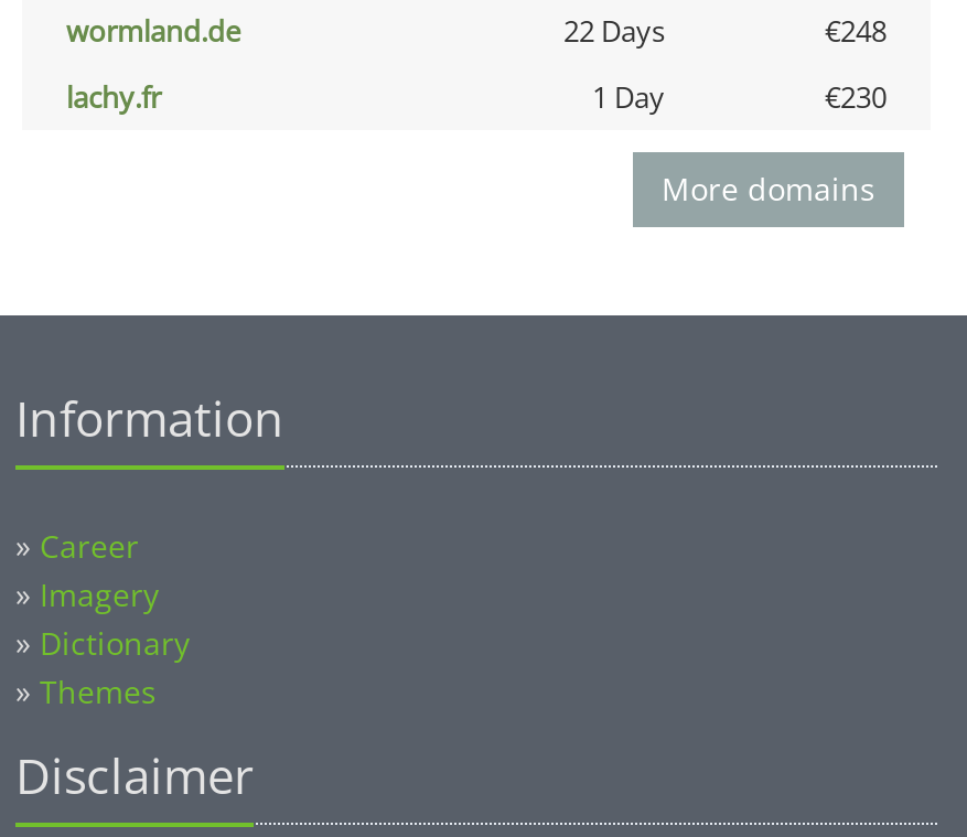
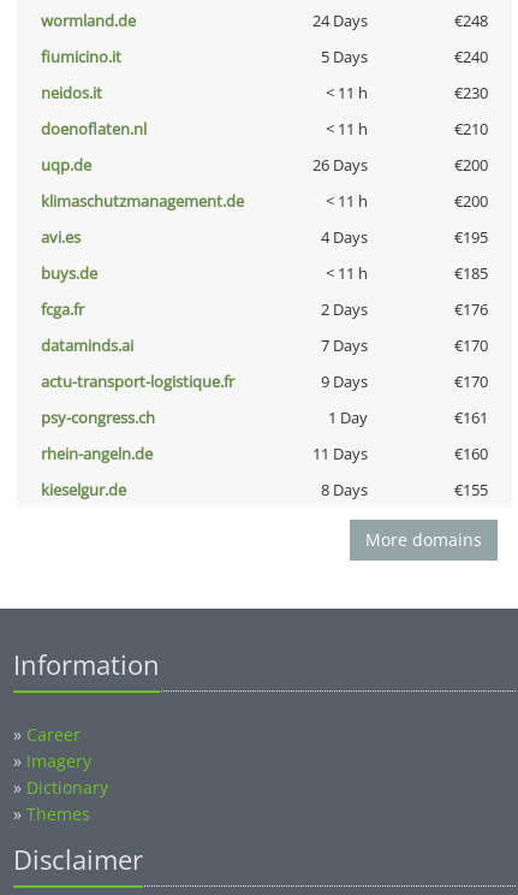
- 22 Days
+ 24 Days

- lachy.fr
- 1 Day
+ fiumicino.it
+ 5 Days
+ €240
+ neidos.it
+ < 11 h

+ doenoflaten.nl
+ < 11 h
+ €210
+ uqp.de
+ 26 Days
+ €200
+ klimaschutzmanagement.de
+ < 11 h
+ €200
+ avi.es
+ 4 Days
+ €195
+ buys.de
+ < 11 h
+ €185
+ fcga.fr
+ 2 Days
+ €176
+ dataminds.ai
+ 7 Days
+ €170
+ actu-transport-logistique.fr
+ 9 Days
+ €170
+ psy-congress.ch
+ 1 Day
+ €161
+ rhein-angeln.de
+ 11 Days
+ €160
+ kieselgur.de
+ 8 Days
+ €155
